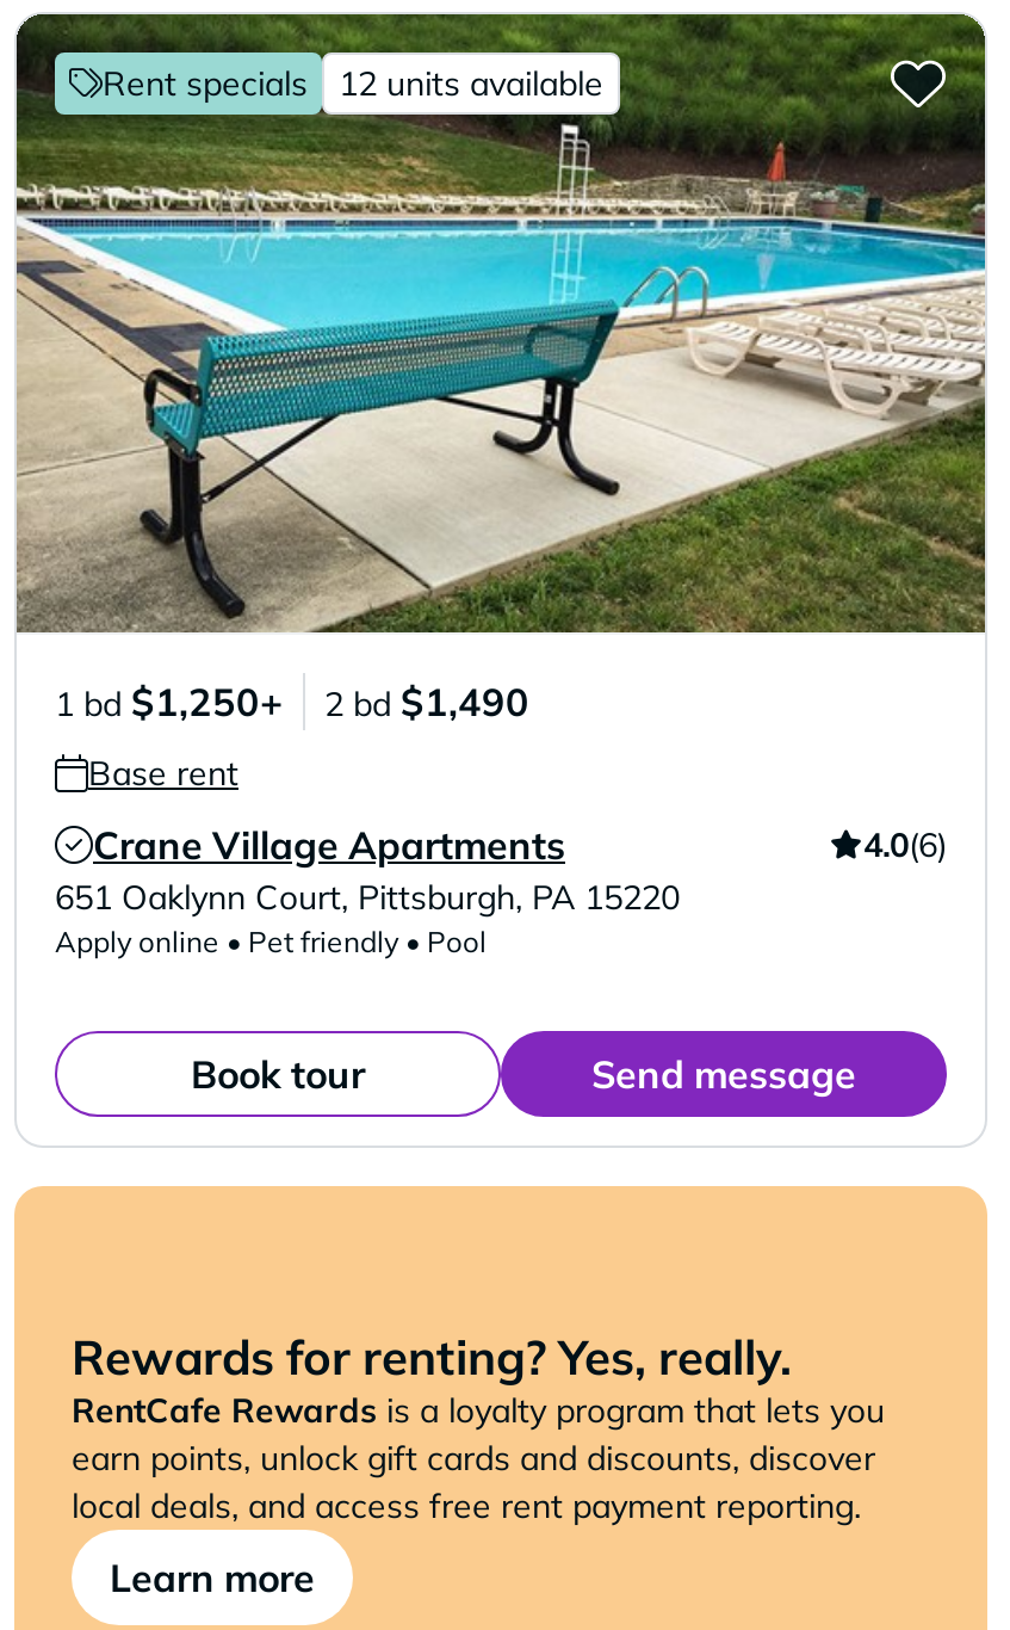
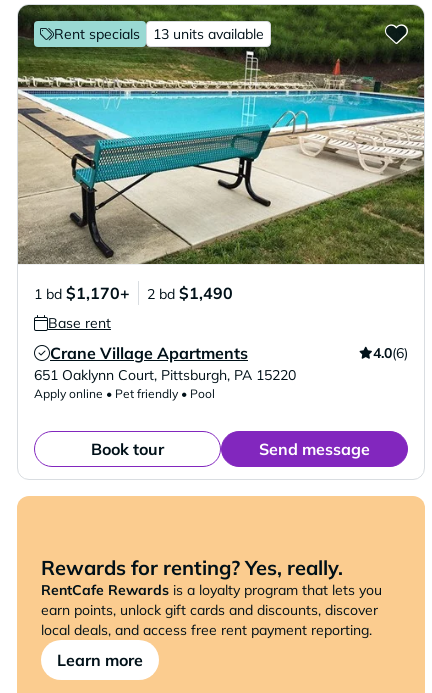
- 12 units available
+ 13 units available

- 1 bd $1,250+ 2 bd $1,490
+ 1 bd $1,170+ 2 bd $1,490
